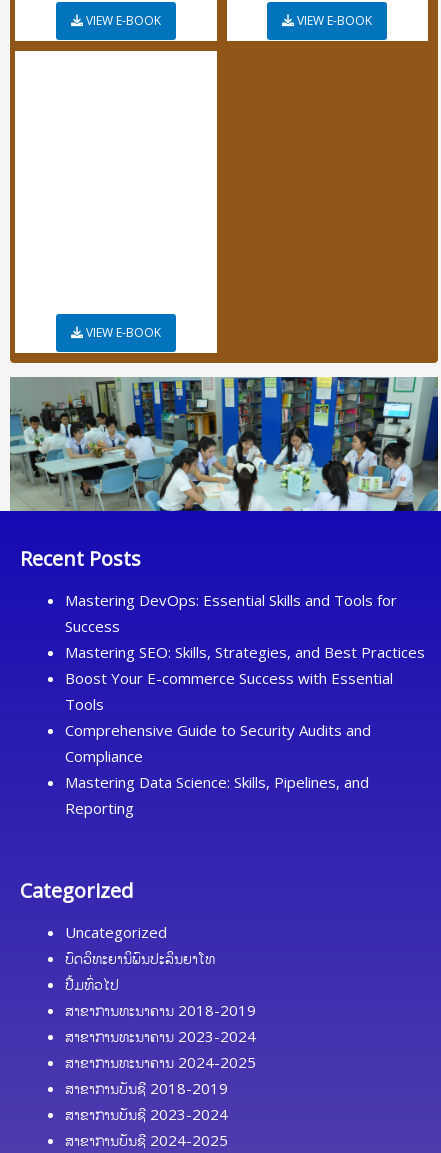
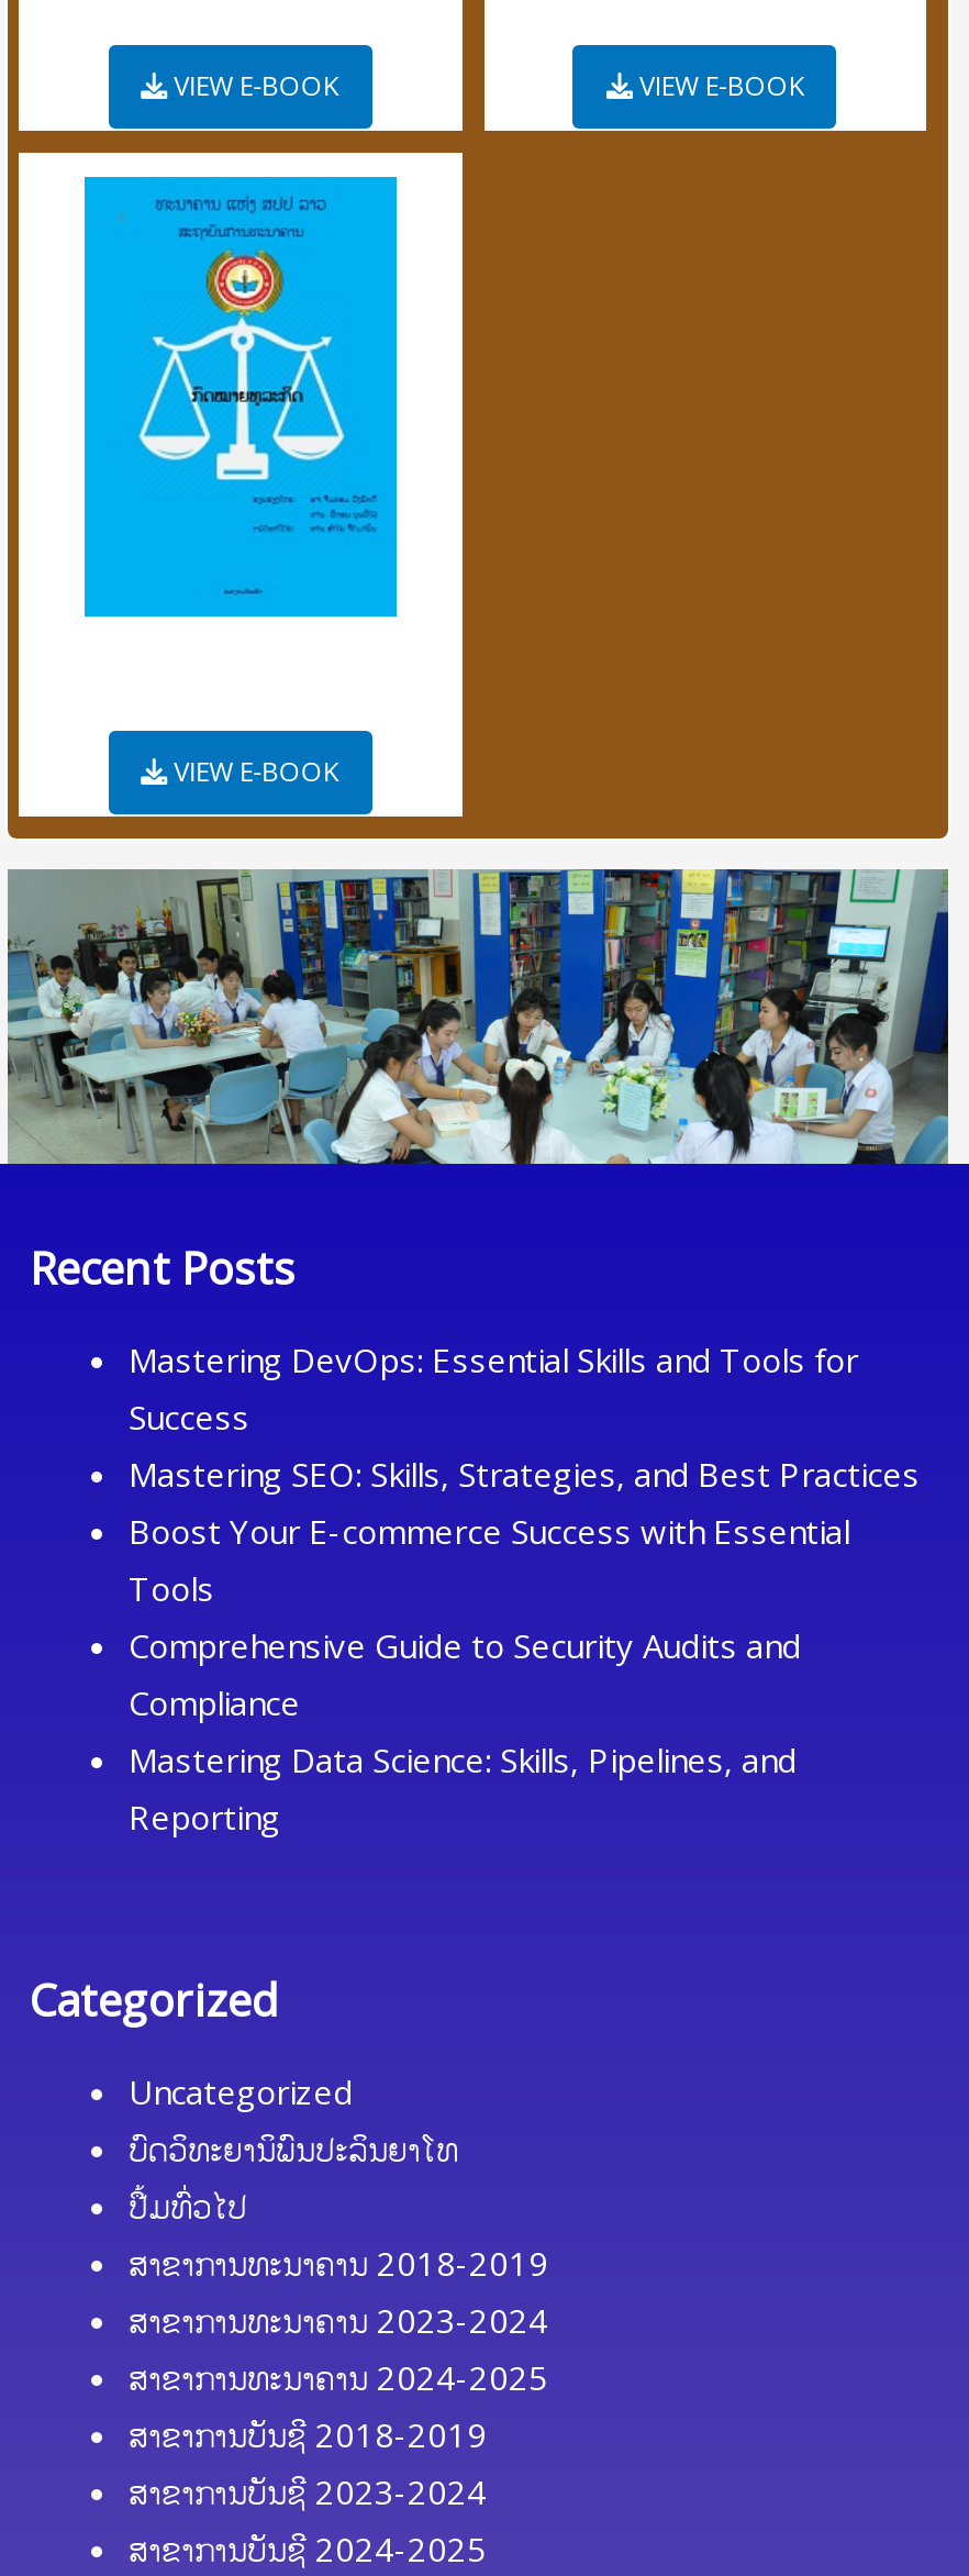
+ [image]
